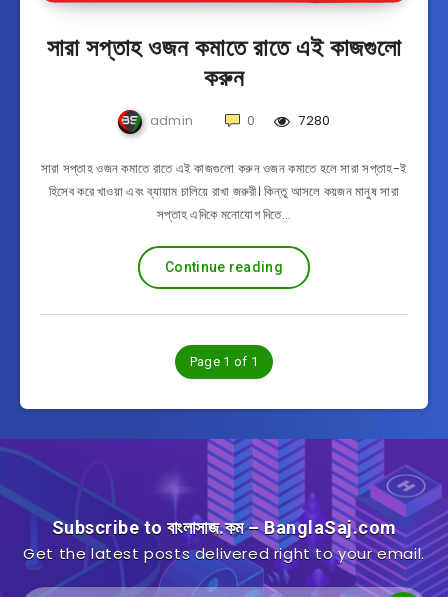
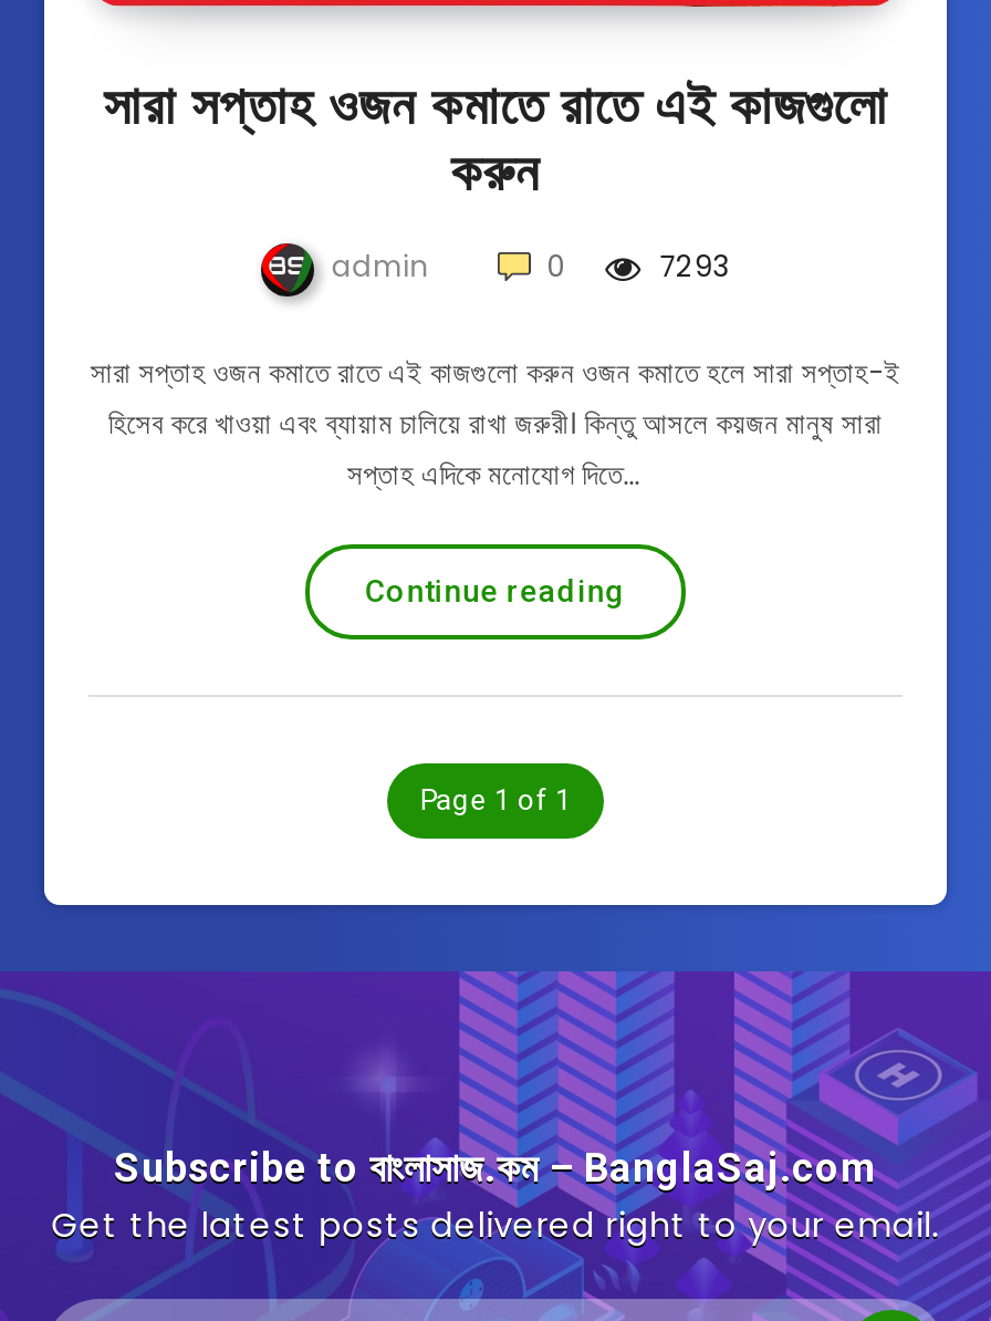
- 7280
+ 7293
